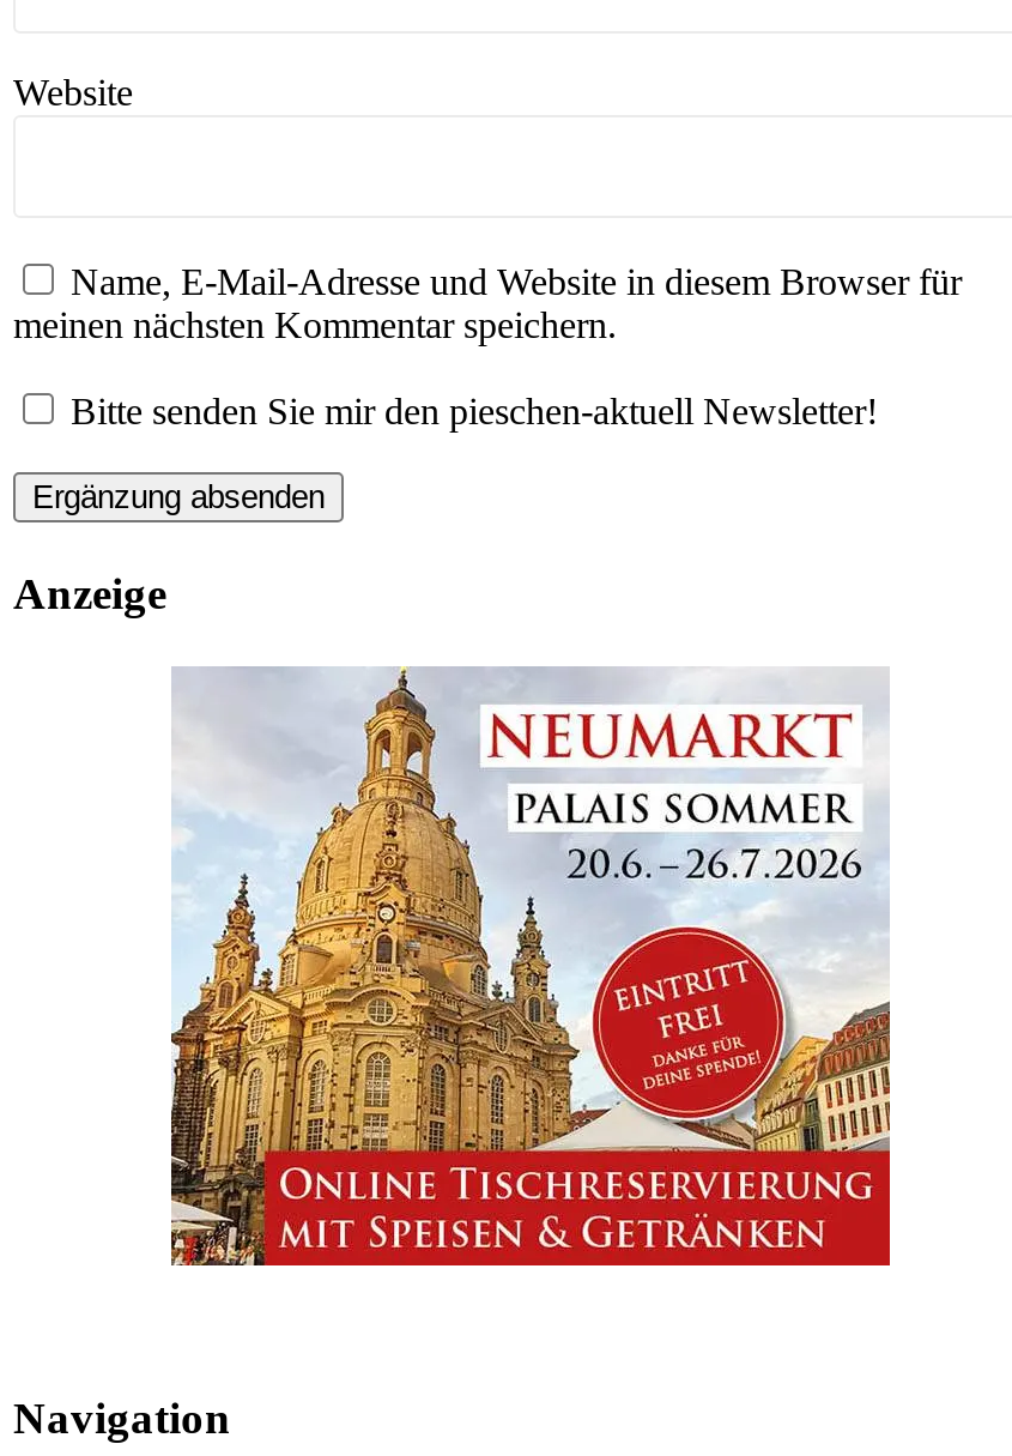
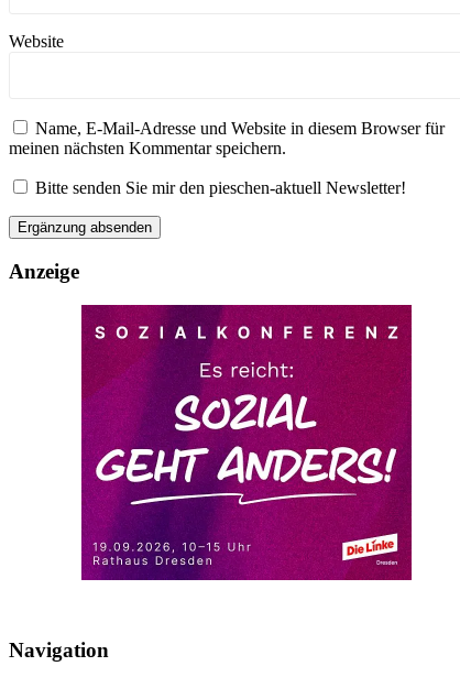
- [image]
+ [image]
